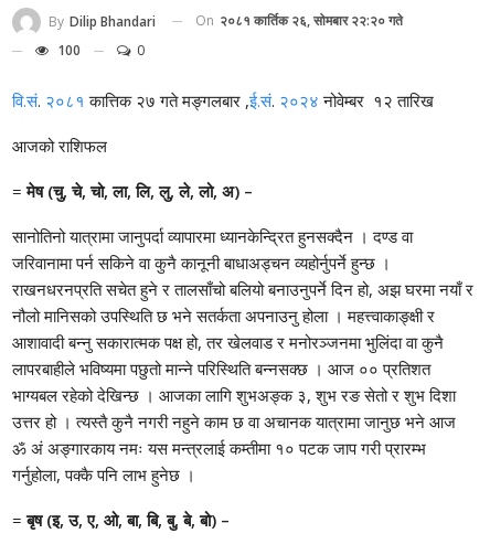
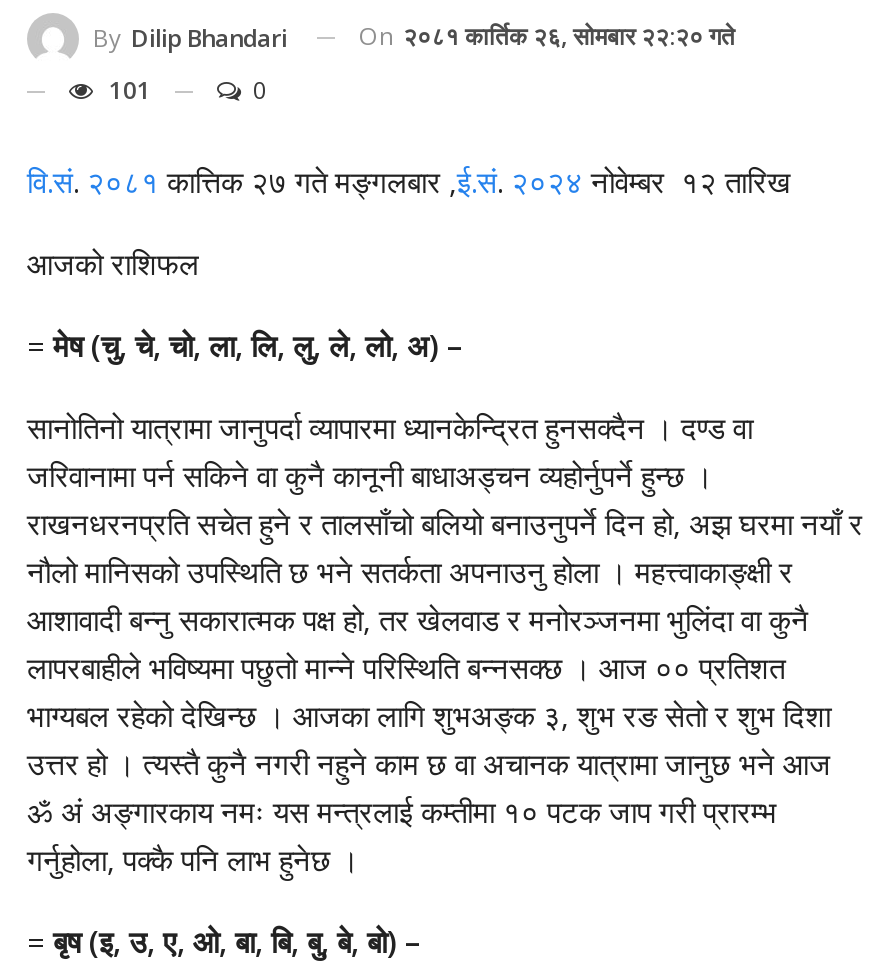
- 100
+ 101
